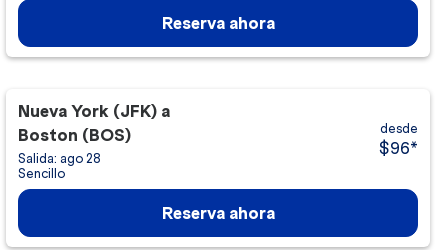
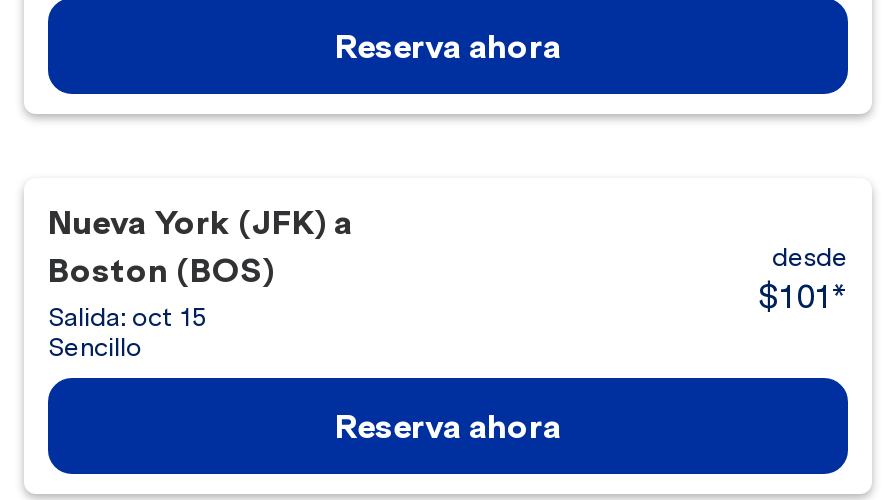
- $96 *
+ $101 *

- Salida: ago 28
+ Salida: oct 15
